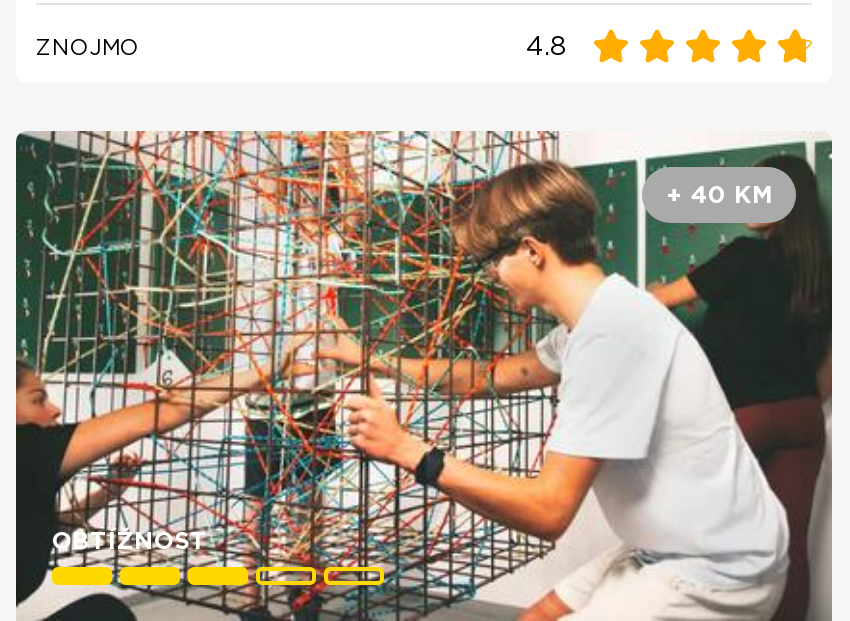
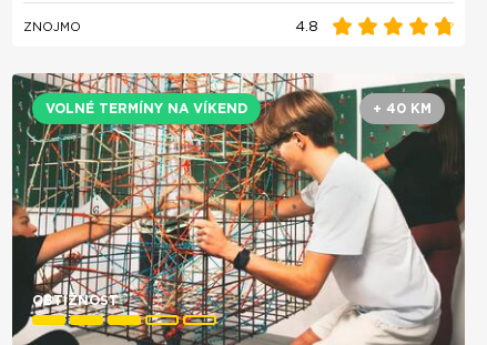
+ VOLNÉ TERMÍNY NA VÍKEND
